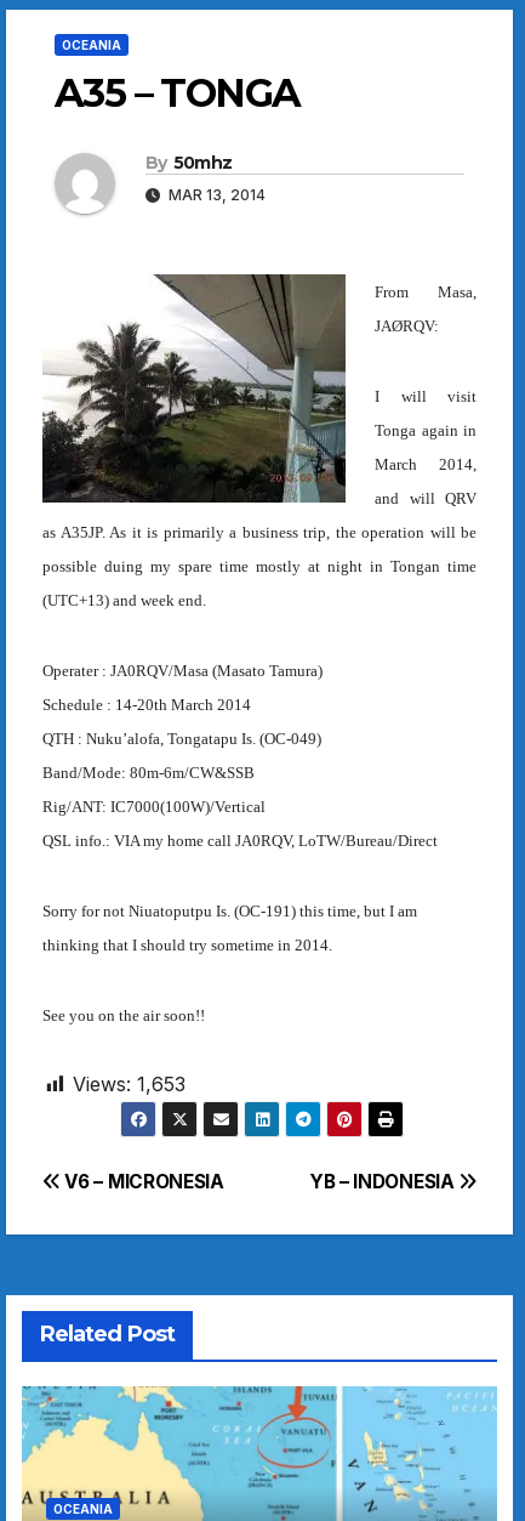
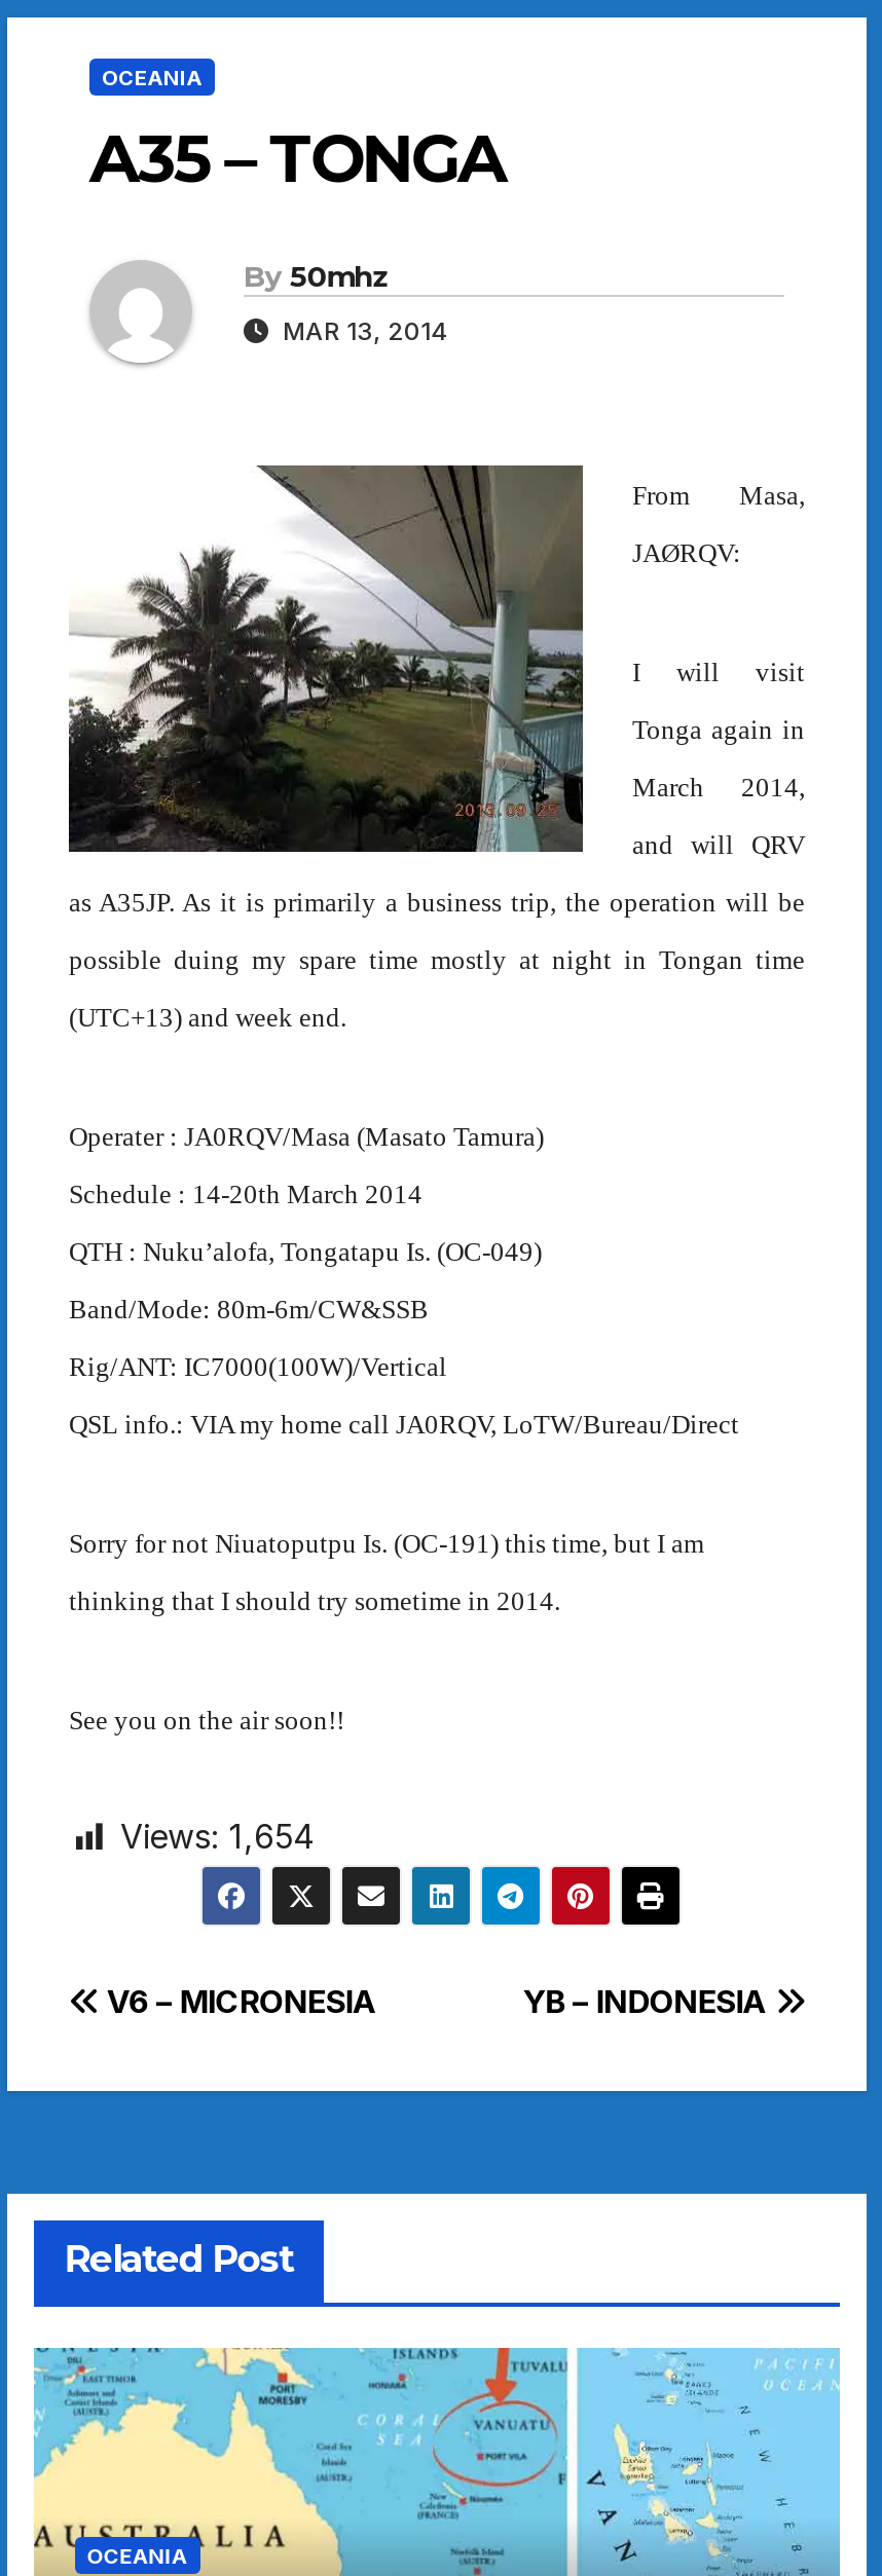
- Views: 1,653
+ Views: 1,654
